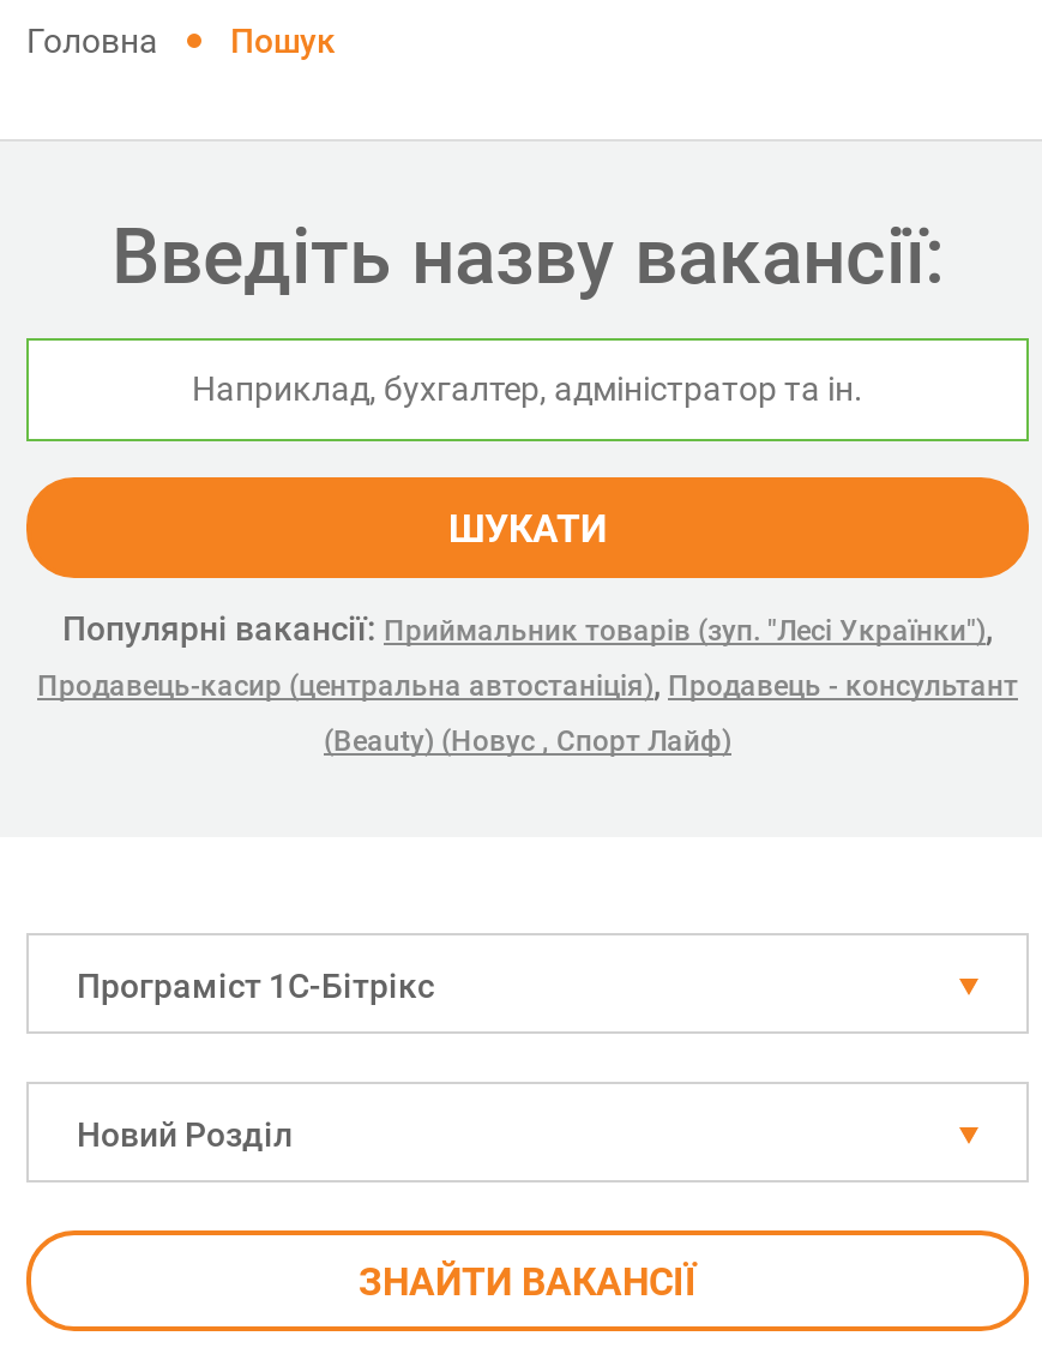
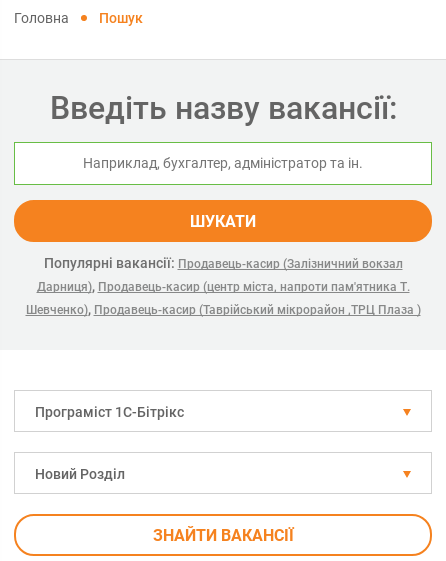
- Популярні вакансії: Приймальник товарів (зуп. "Лесі Українки"),
- Продавець-касир (центральна автостаніція), Продавець - консультант
- (Beauty) (Новус , Спорт Лайф)
+ Популярні вакансії: Продавець-касир (Залізничний вокзал
+ Дарниця), Продавець-касир (центр міста, напроти пам'ятника Т.
+ Шевченко), Продавець-касир (Таврійський мікрорайон ,ТРЦ Плаза )
